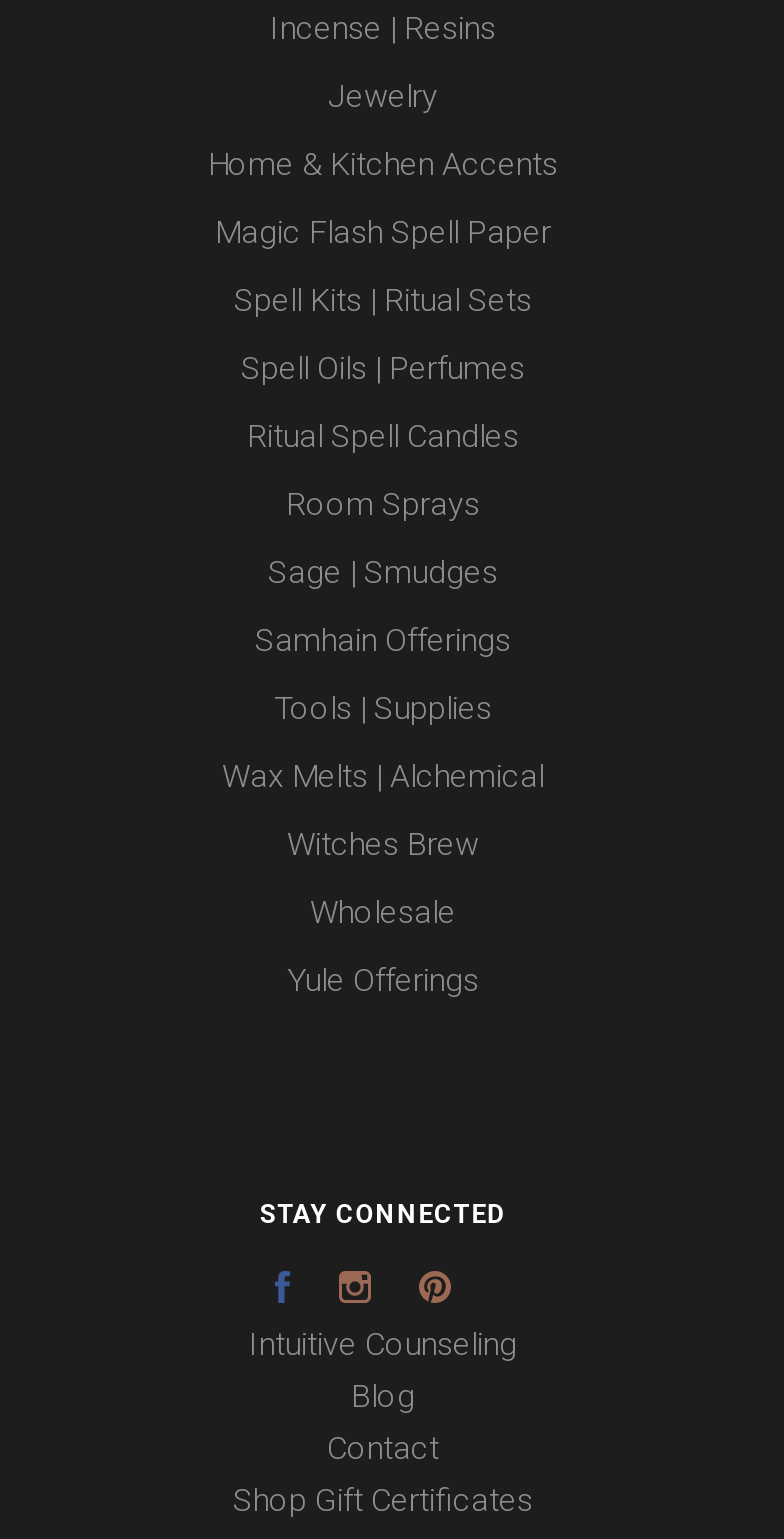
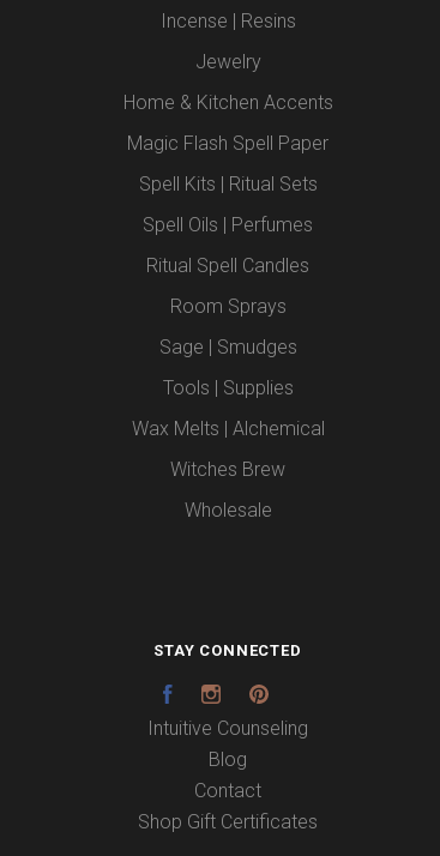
- Samhain Offerings

- Yule Offerings
